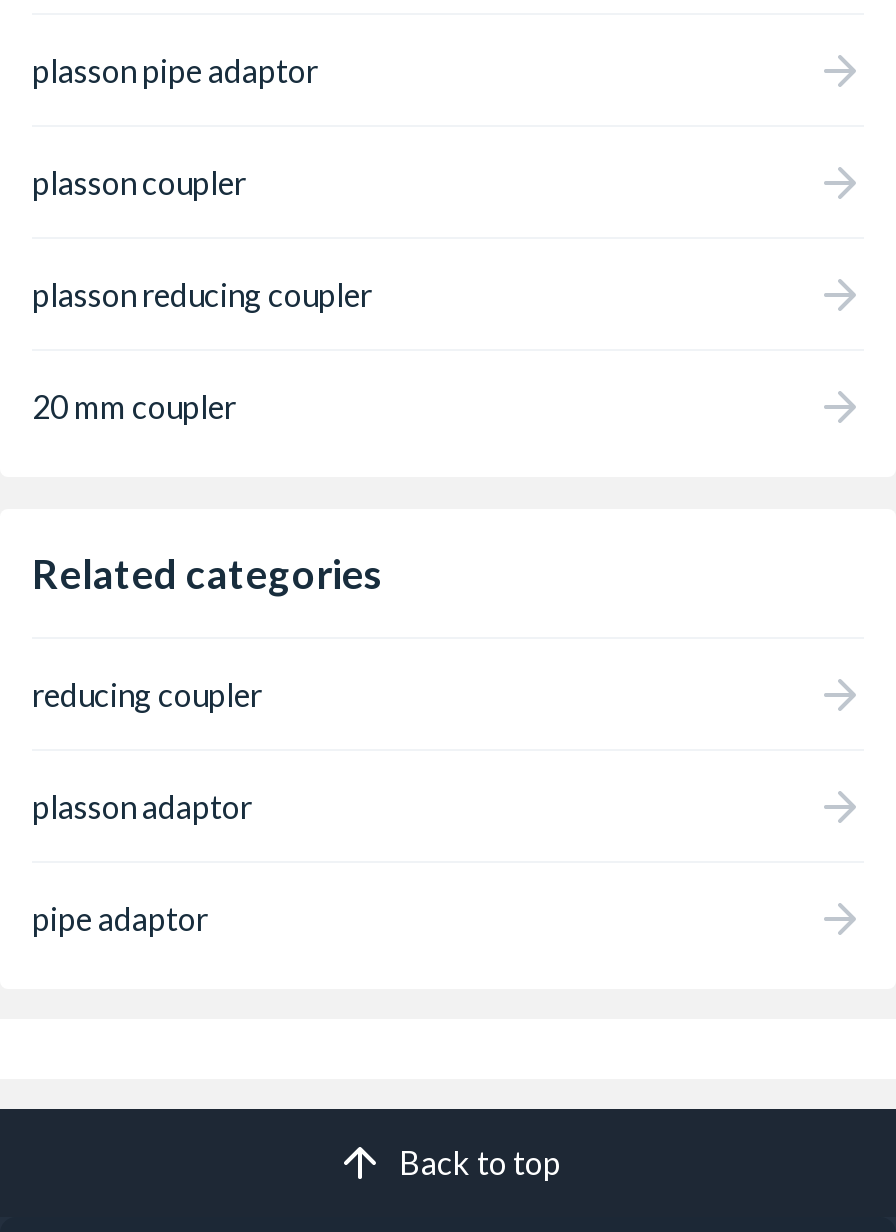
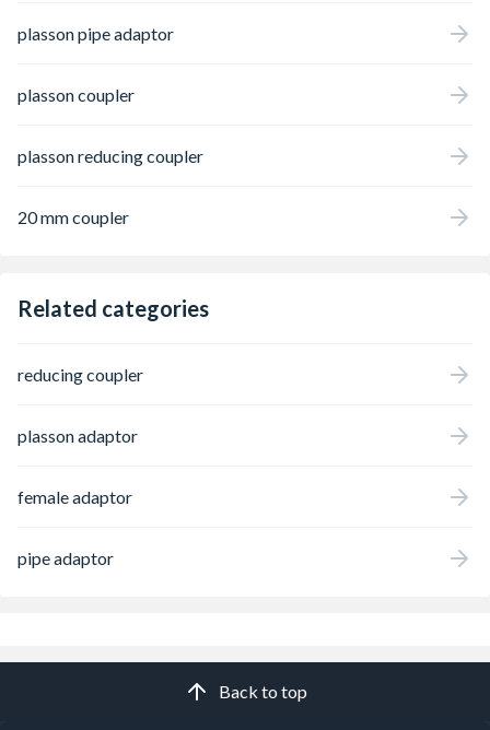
+ female adaptor
